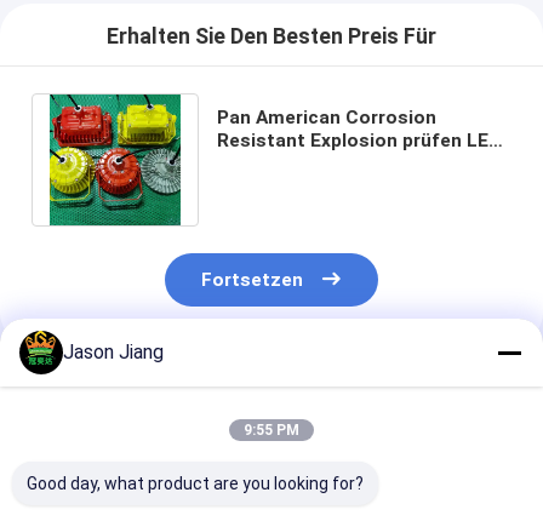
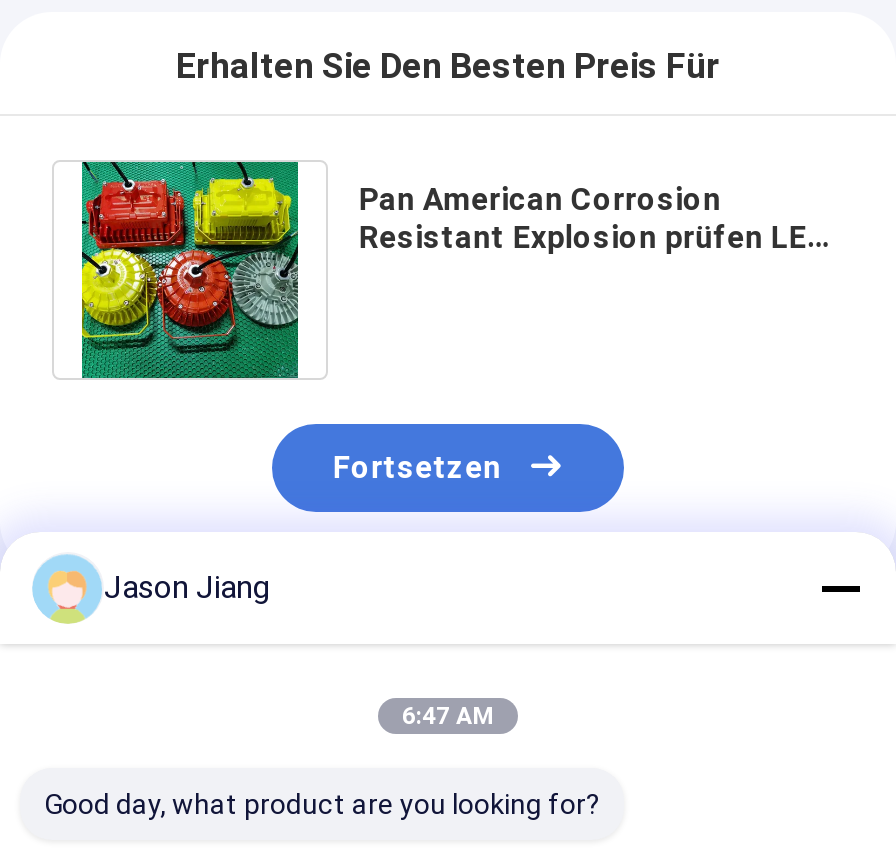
- [image]
+ [image]

- 9:55 PM
+ 6:47 AM
